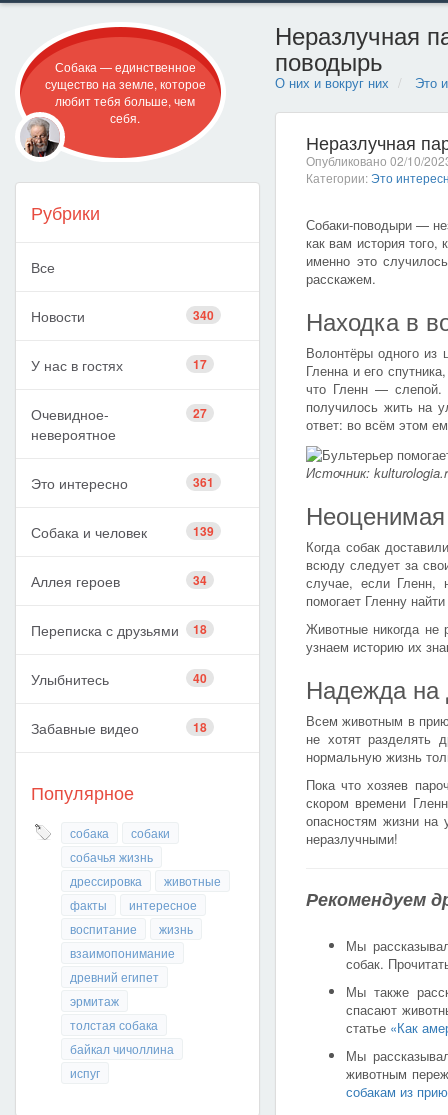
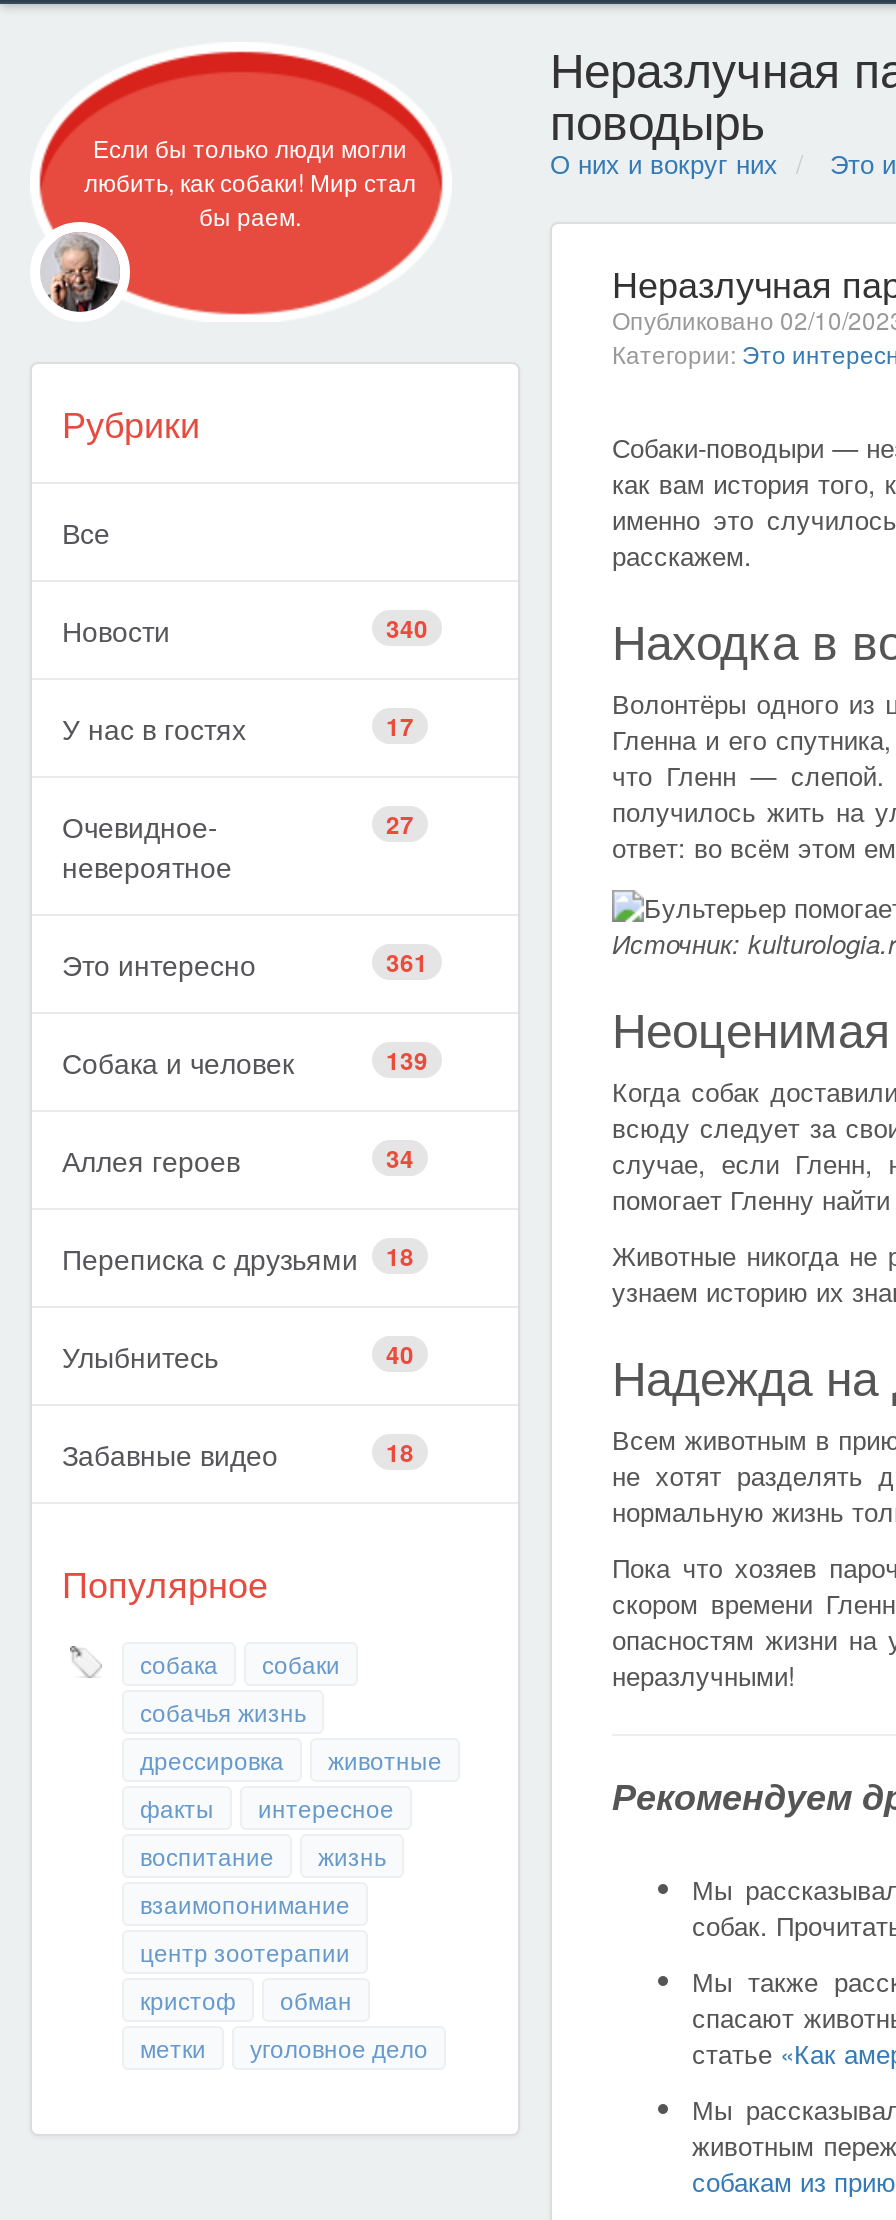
- Собака — единственное
- существо на земле, которое
- любит тебя больше, чем
- себя.
+ Если бы только люди могли
+ любить, как собаки! Мир стал
+ бы раем.

- древний египет
- эрмитаж
- толстая собака
- байкал чичоллина
- испуг
+ центр зоотерапии
+ кристоф
+ обман
+ метки
+ уголовное дело
